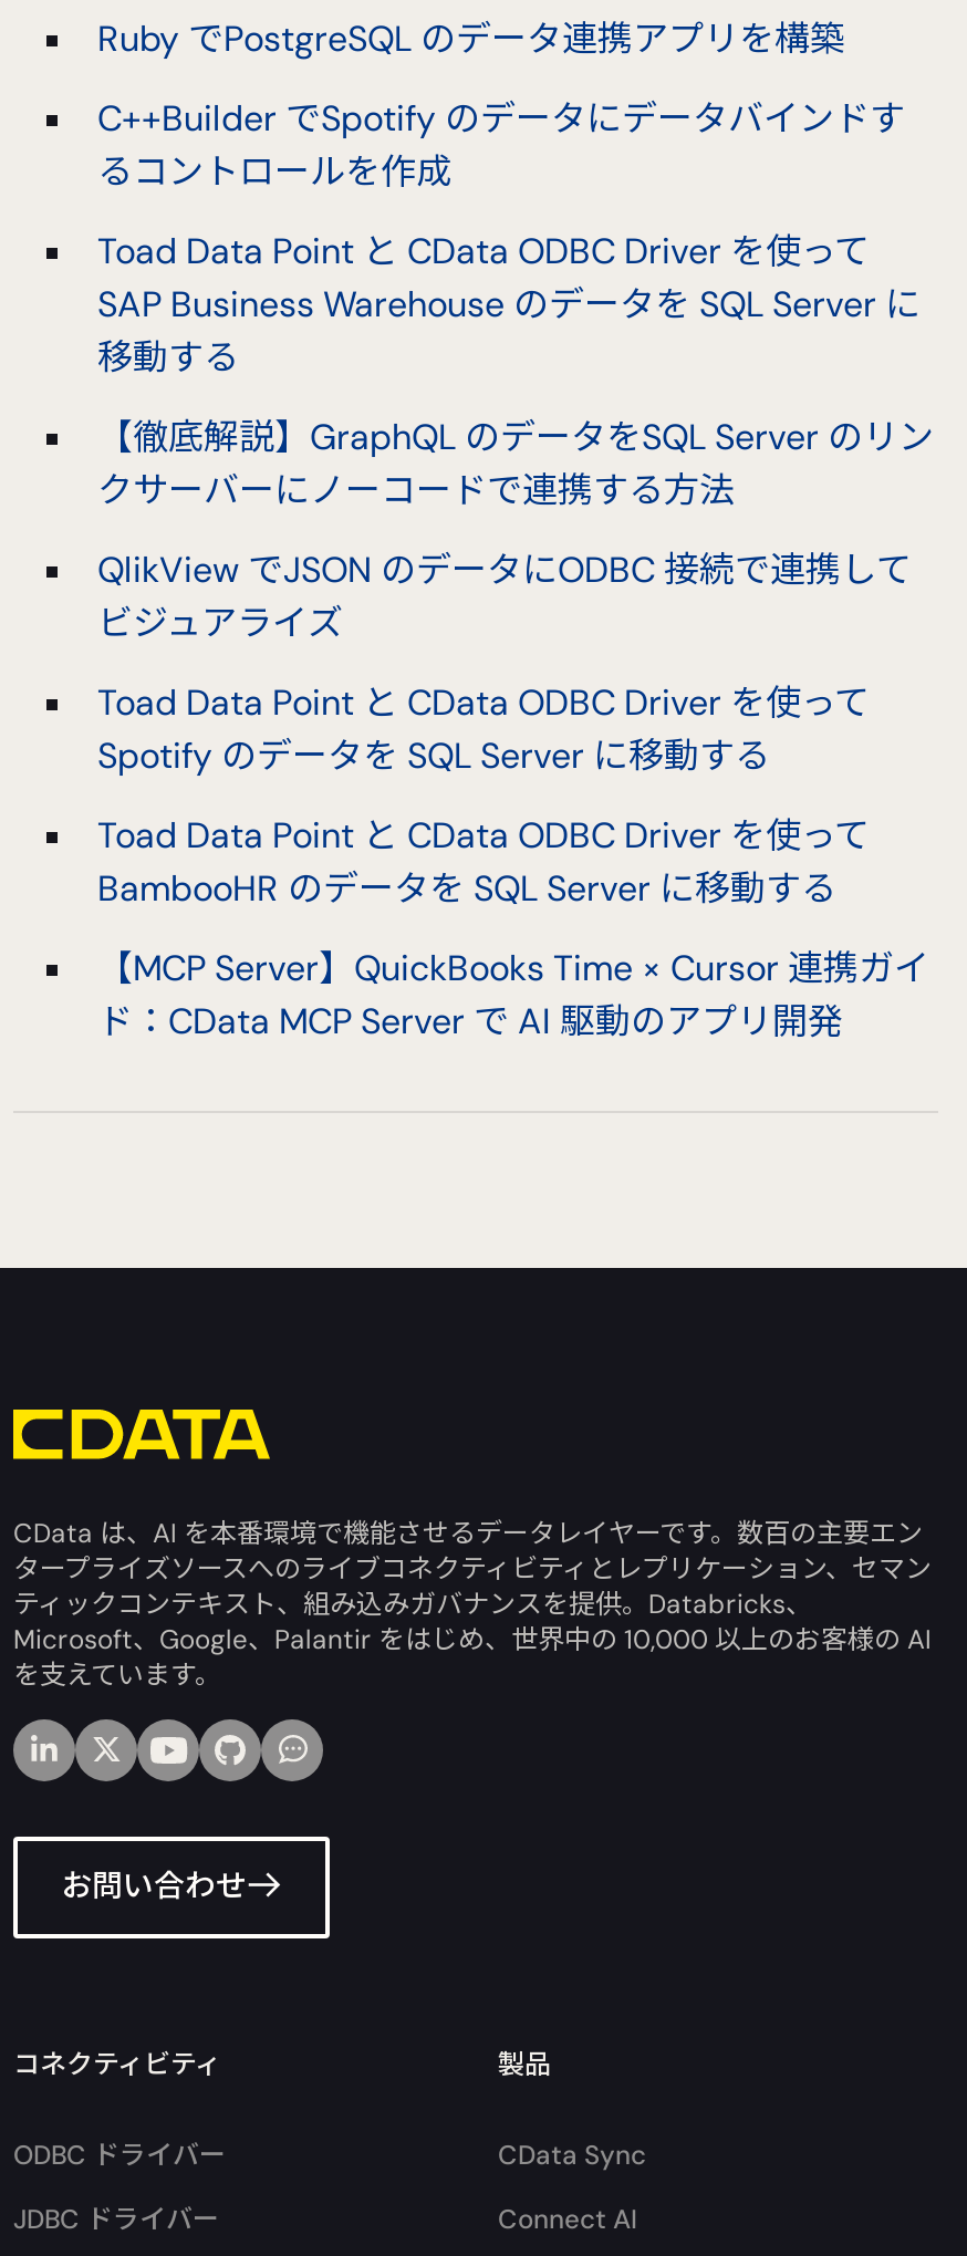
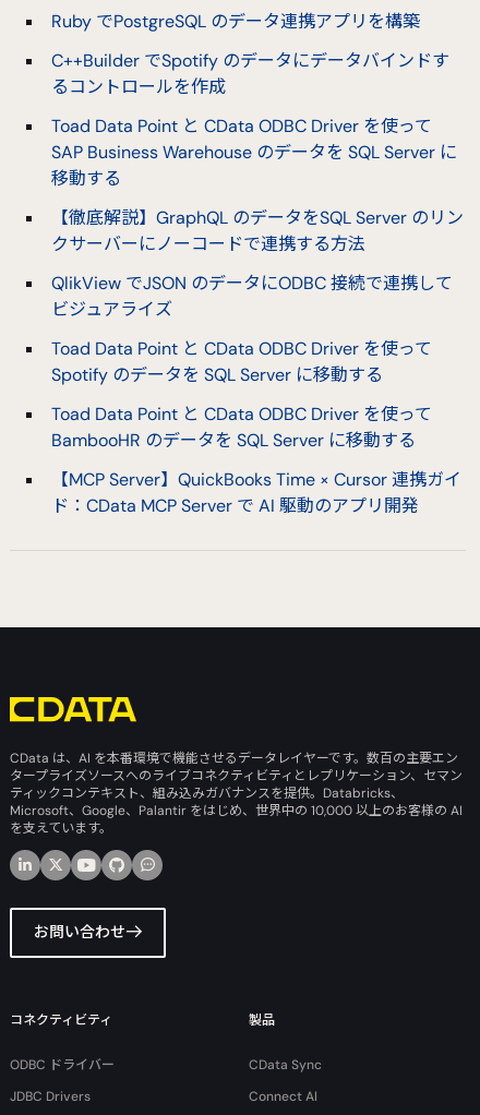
- JDBC ドライバー
+ JDBC Drivers
